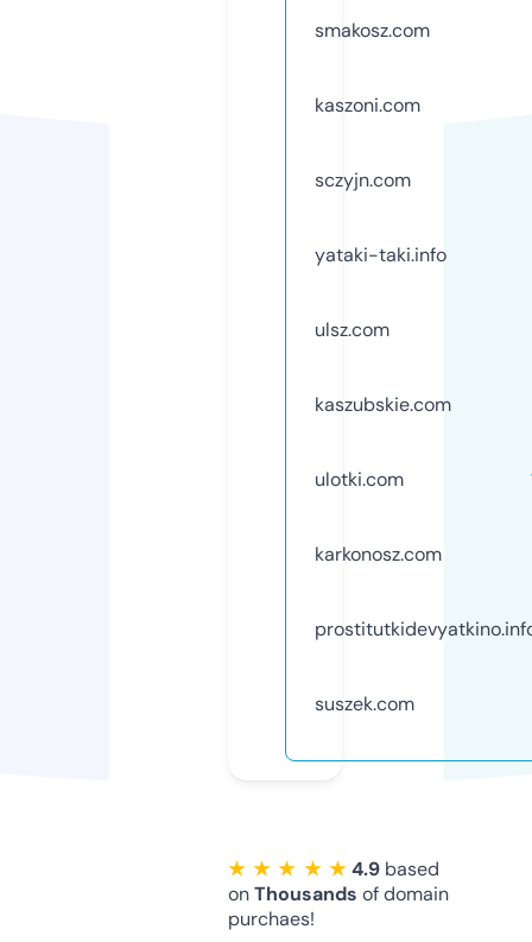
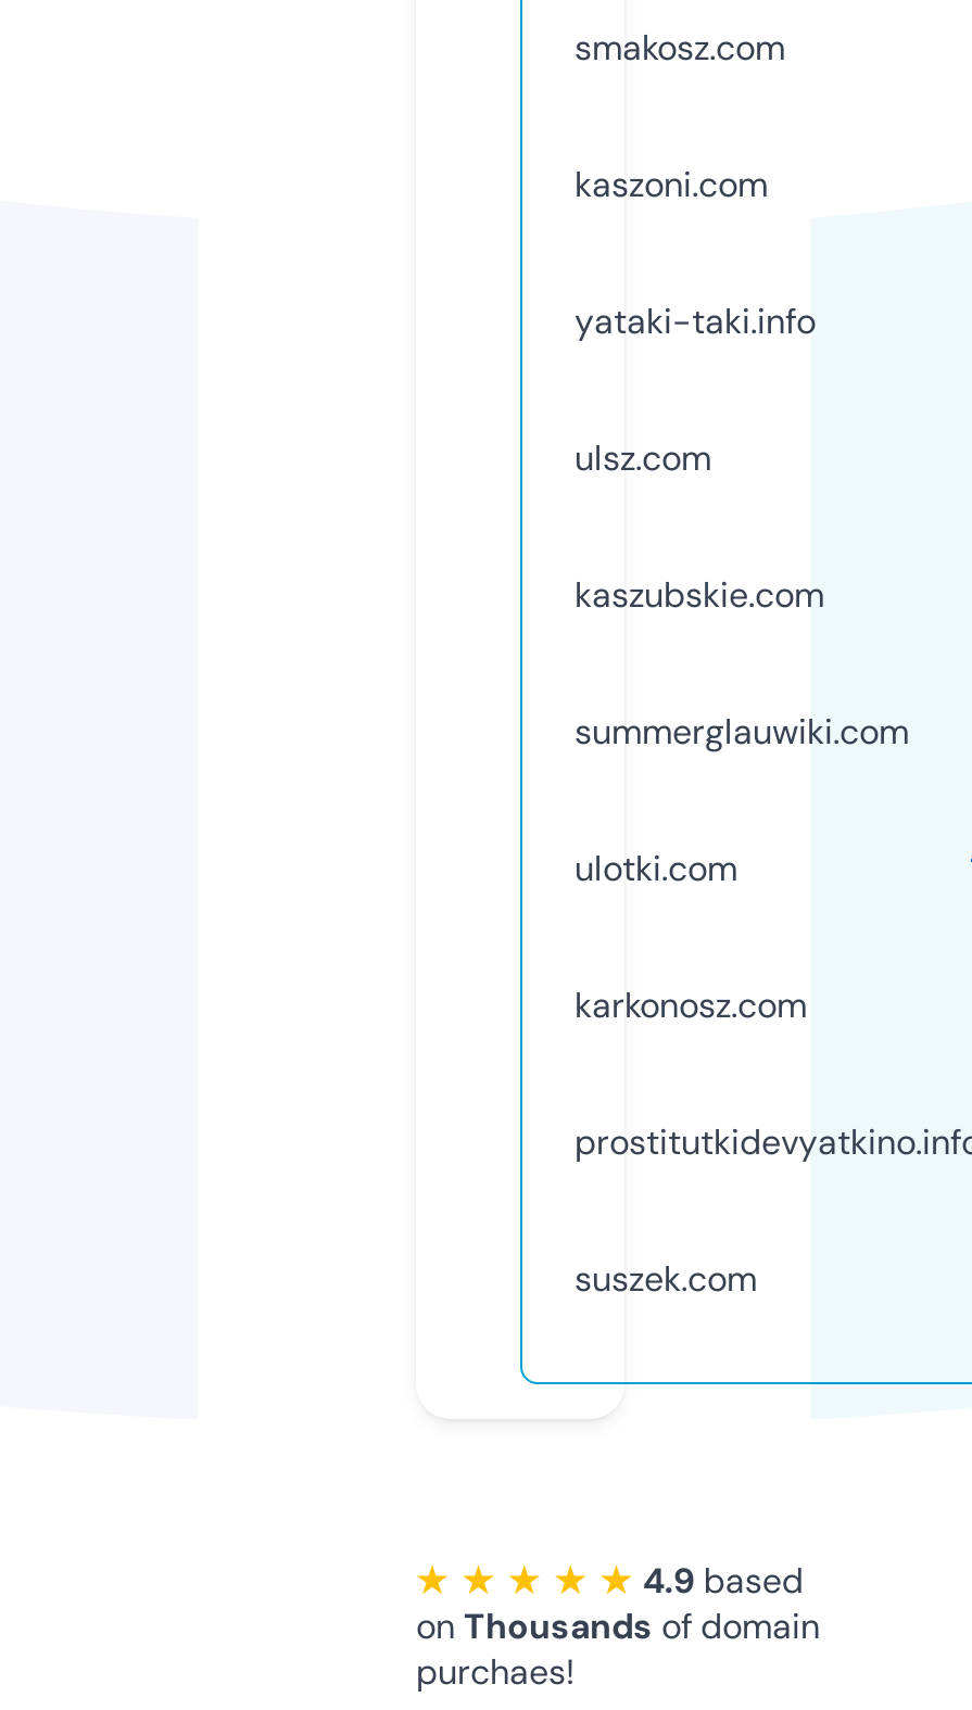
- sczyjn.com

moved up: yataki-taki.info | ulsz.com | kaszubskie.com

+ summerglauwiki.com
